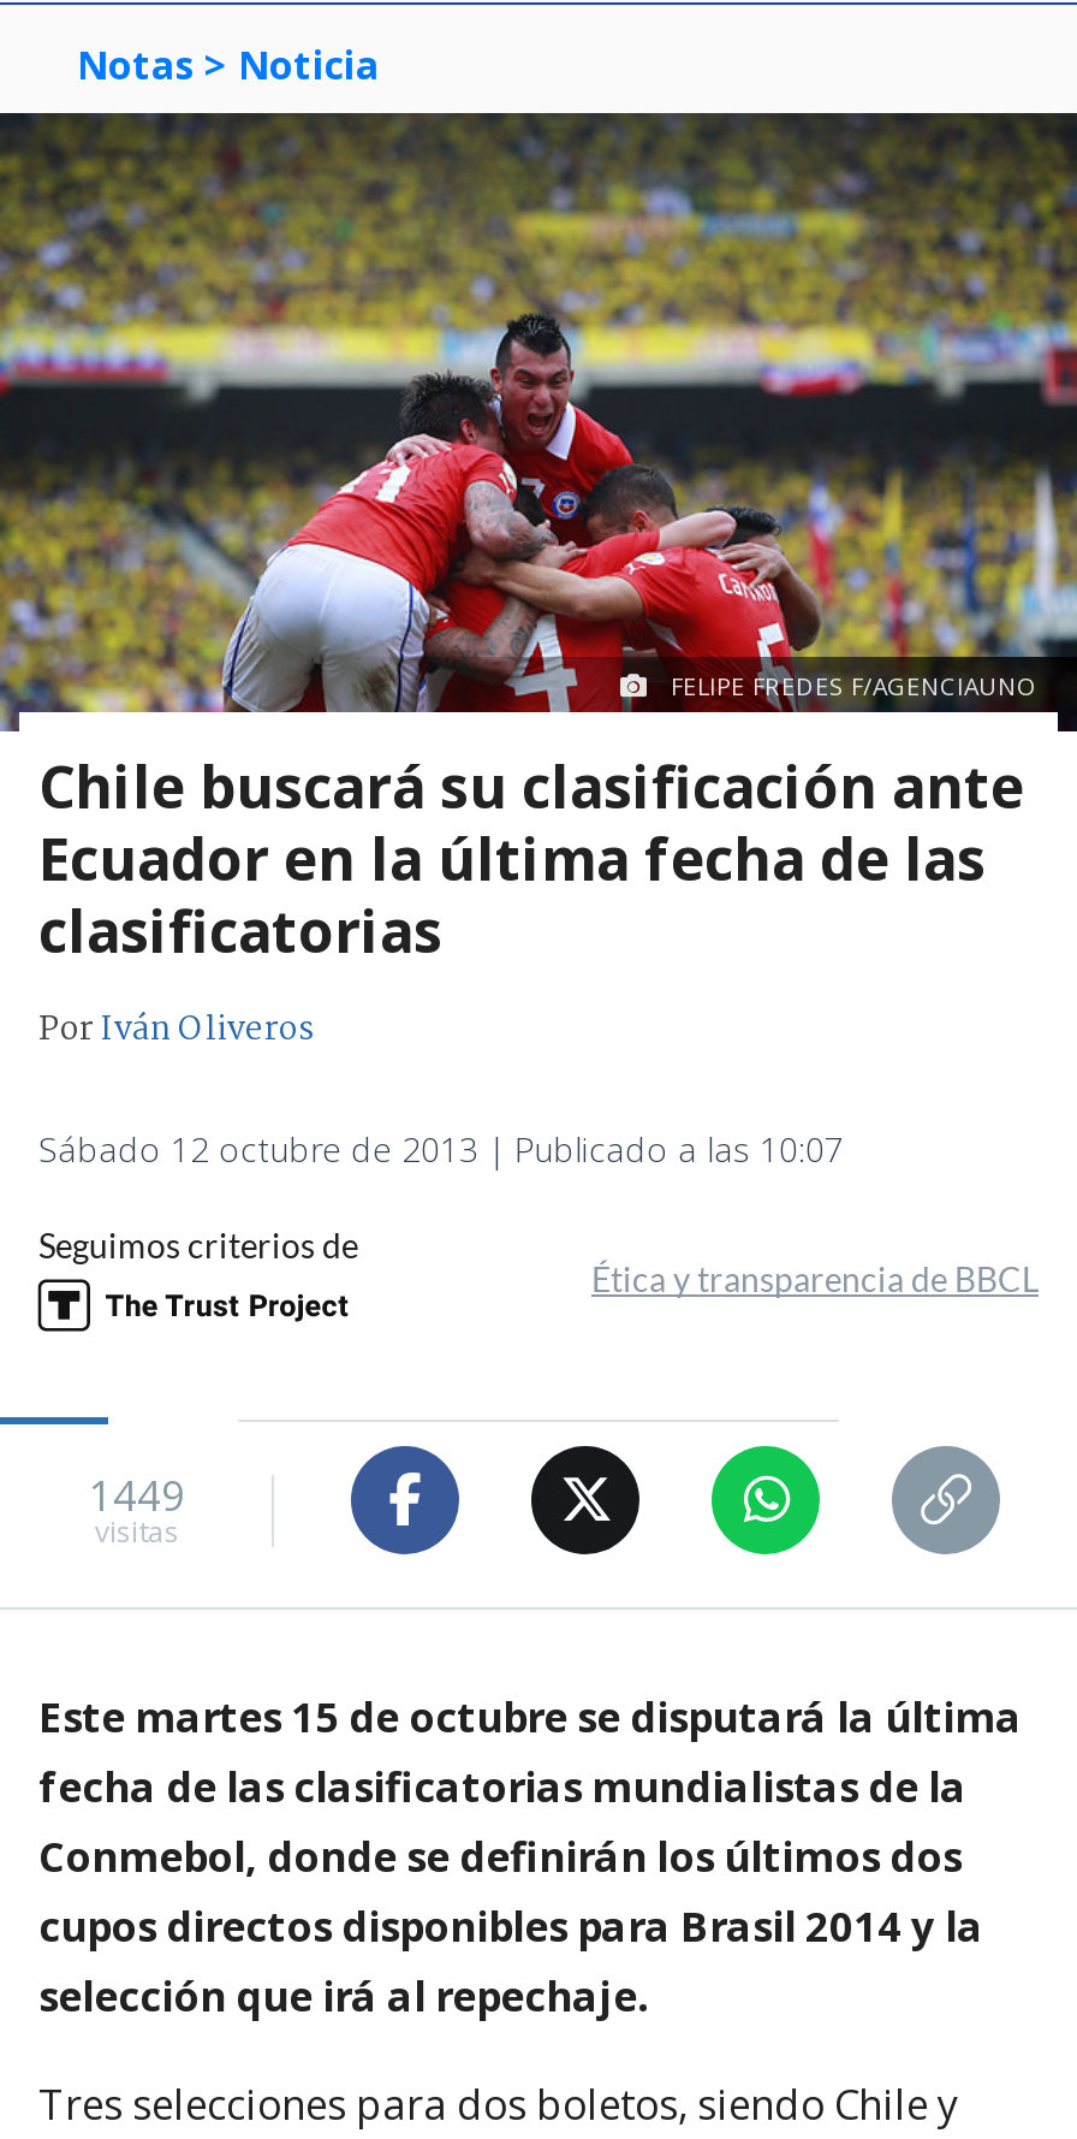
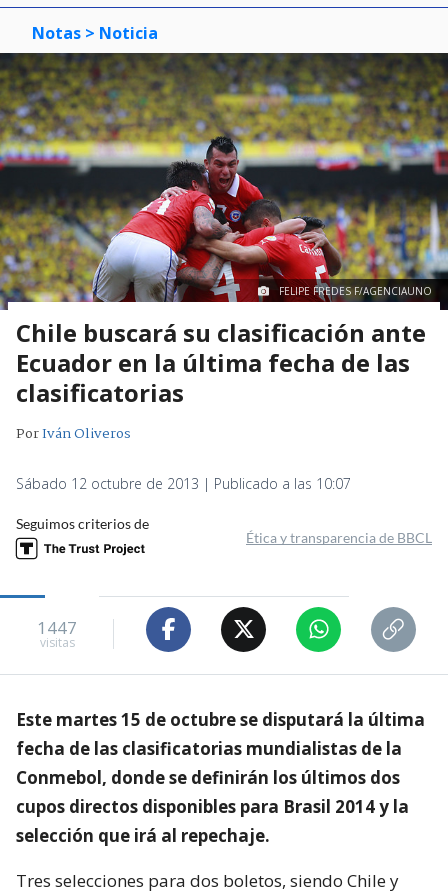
- 1449
+ 1447
